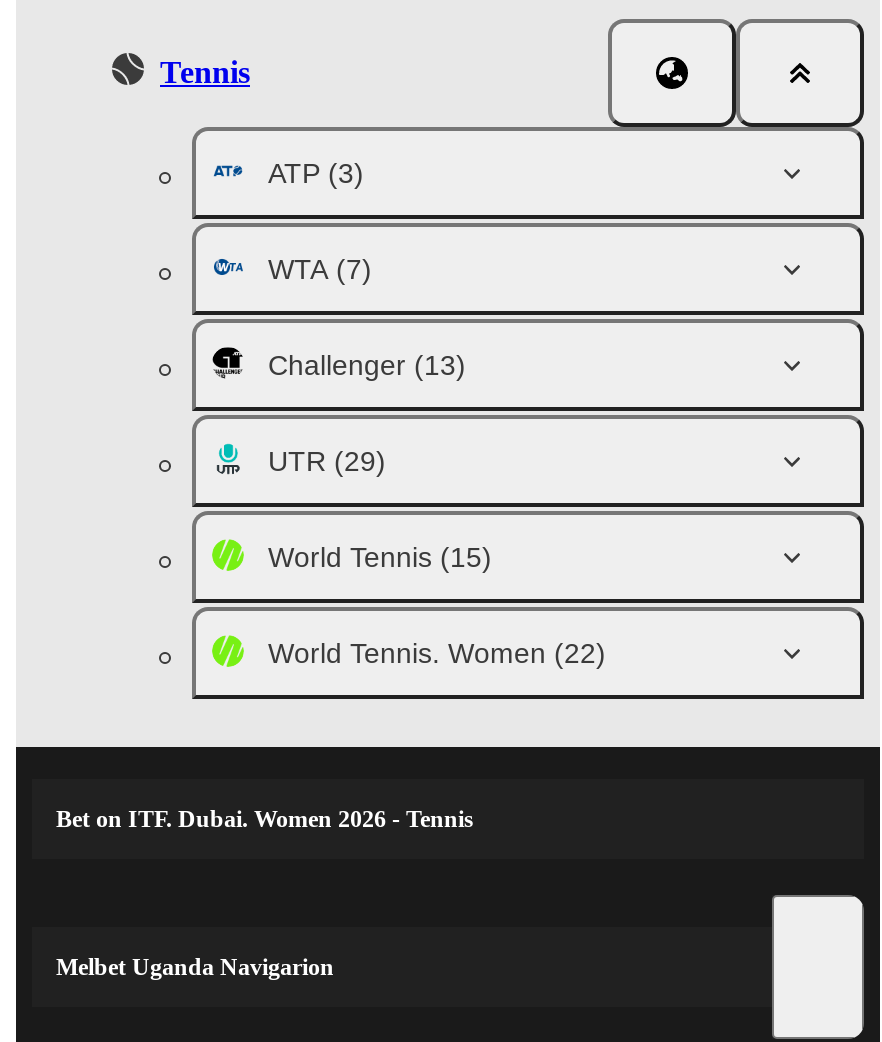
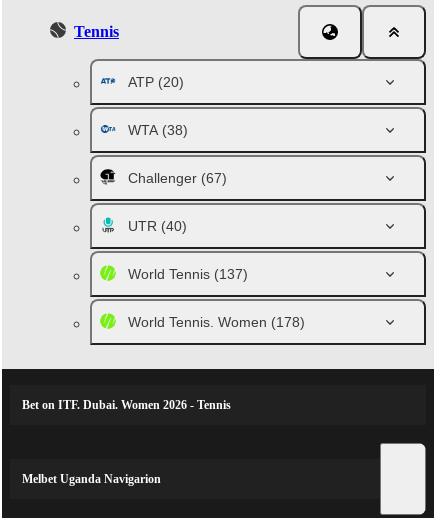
- ATP (3)
+ ATP (20)

- WTA (7)
+ WTA (38)

- Challenger (13)
+ Challenger (67)

- UTR (29)
+ UTR (40)

- World Tennis (15)
+ World Tennis (137)

- World Tennis. Women (22)
+ World Tennis. Women (178)
